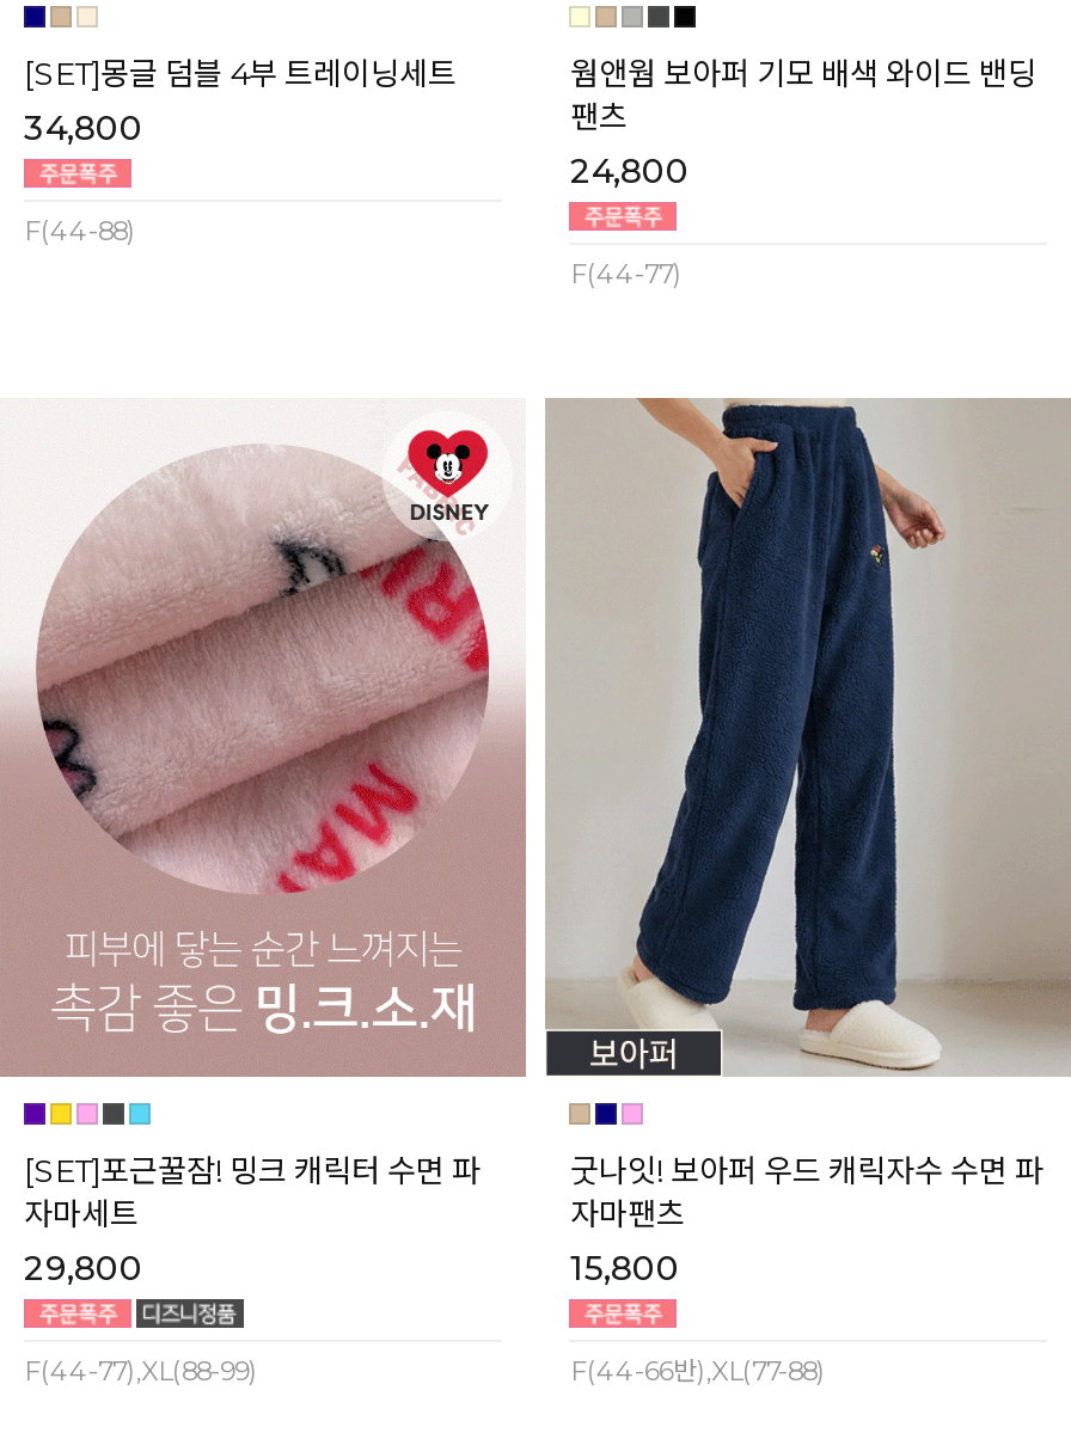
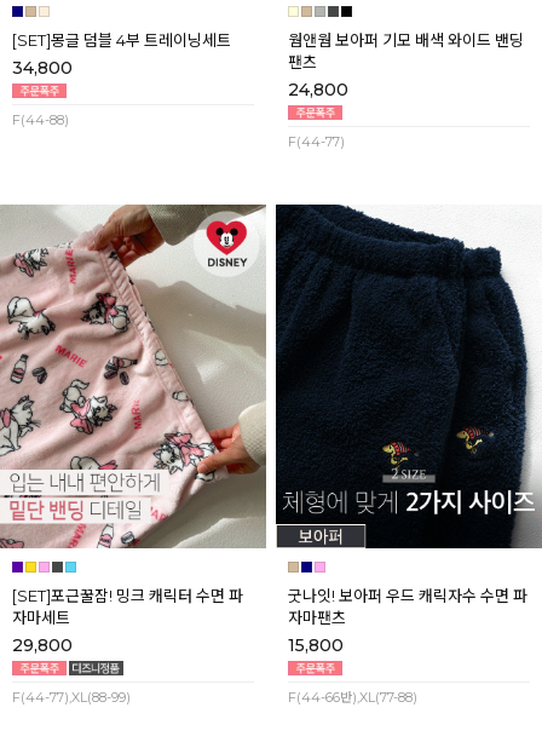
- [image]
+ [image]

- [image]
+ [image]
